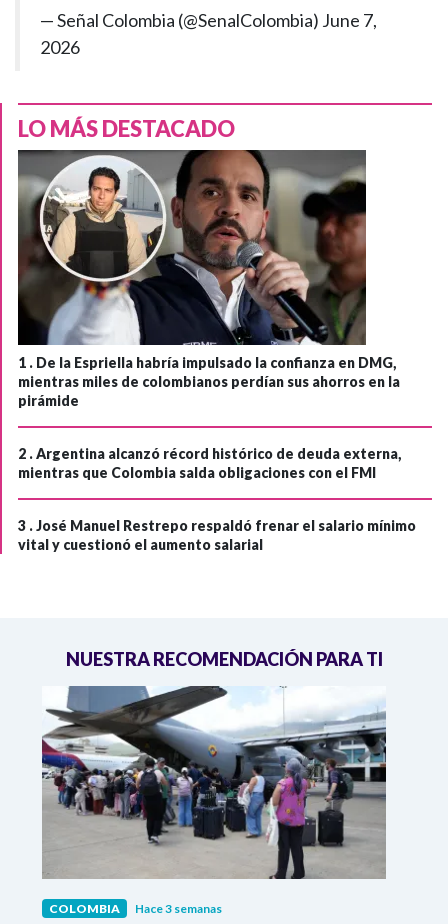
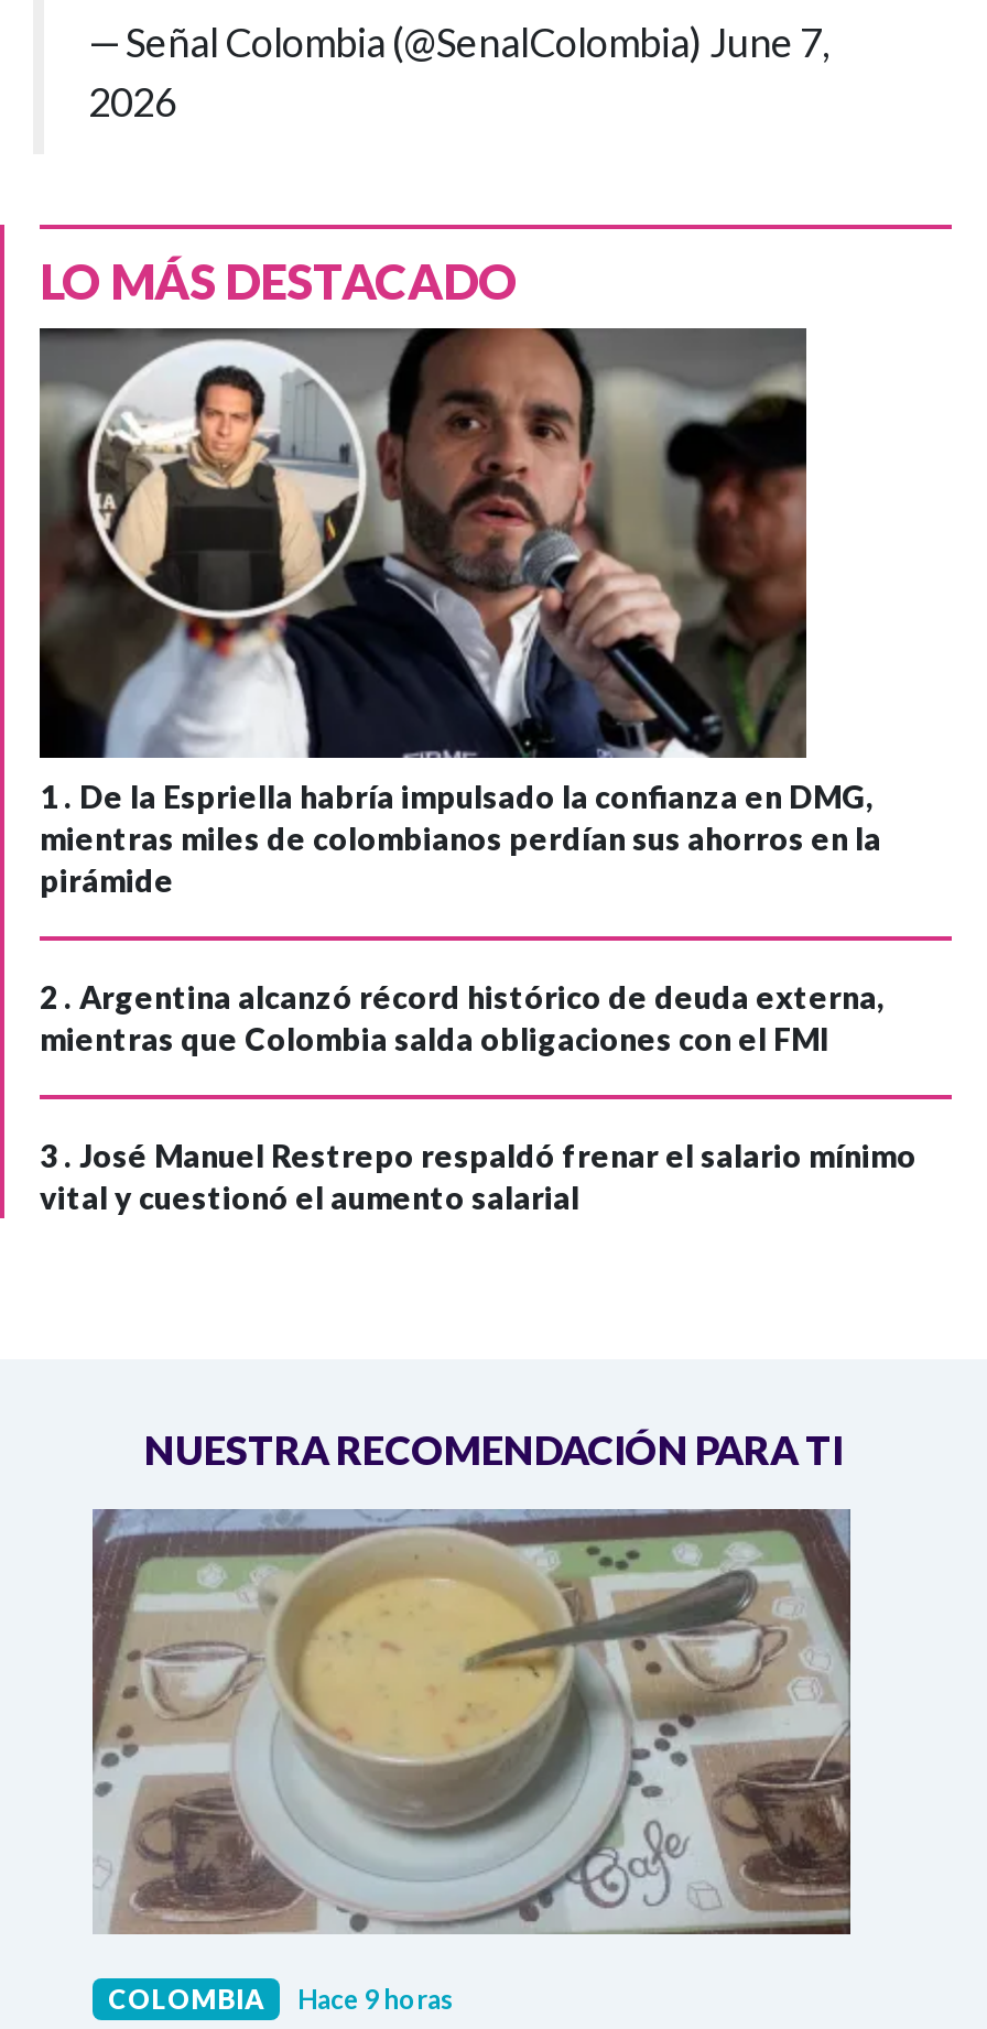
- [image]
- COLOMBIA Hace 3 semanas
+ [image]
+ COLOMBIA Hace 9 horas
